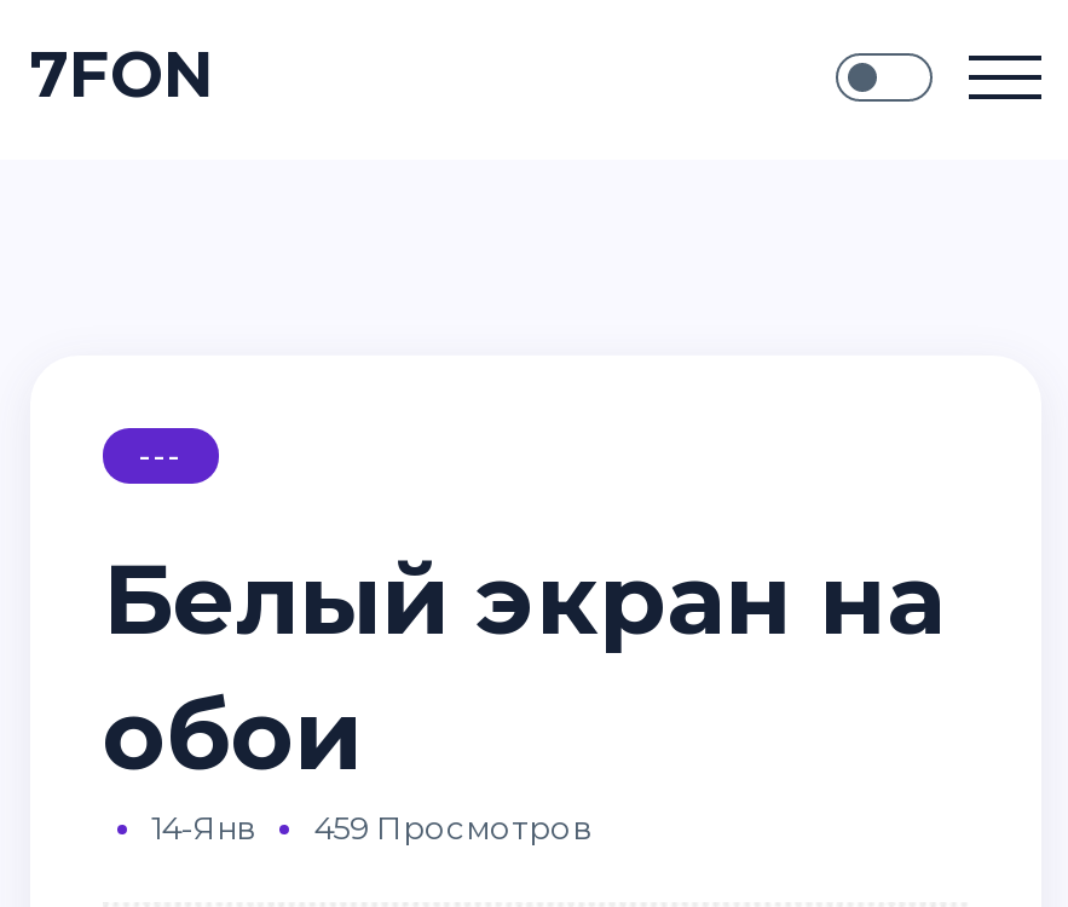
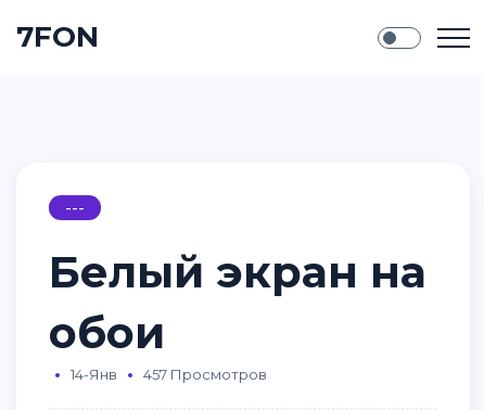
- 14-Янв 459 Просмотров
+ 14-Янв 457 Просмотров
